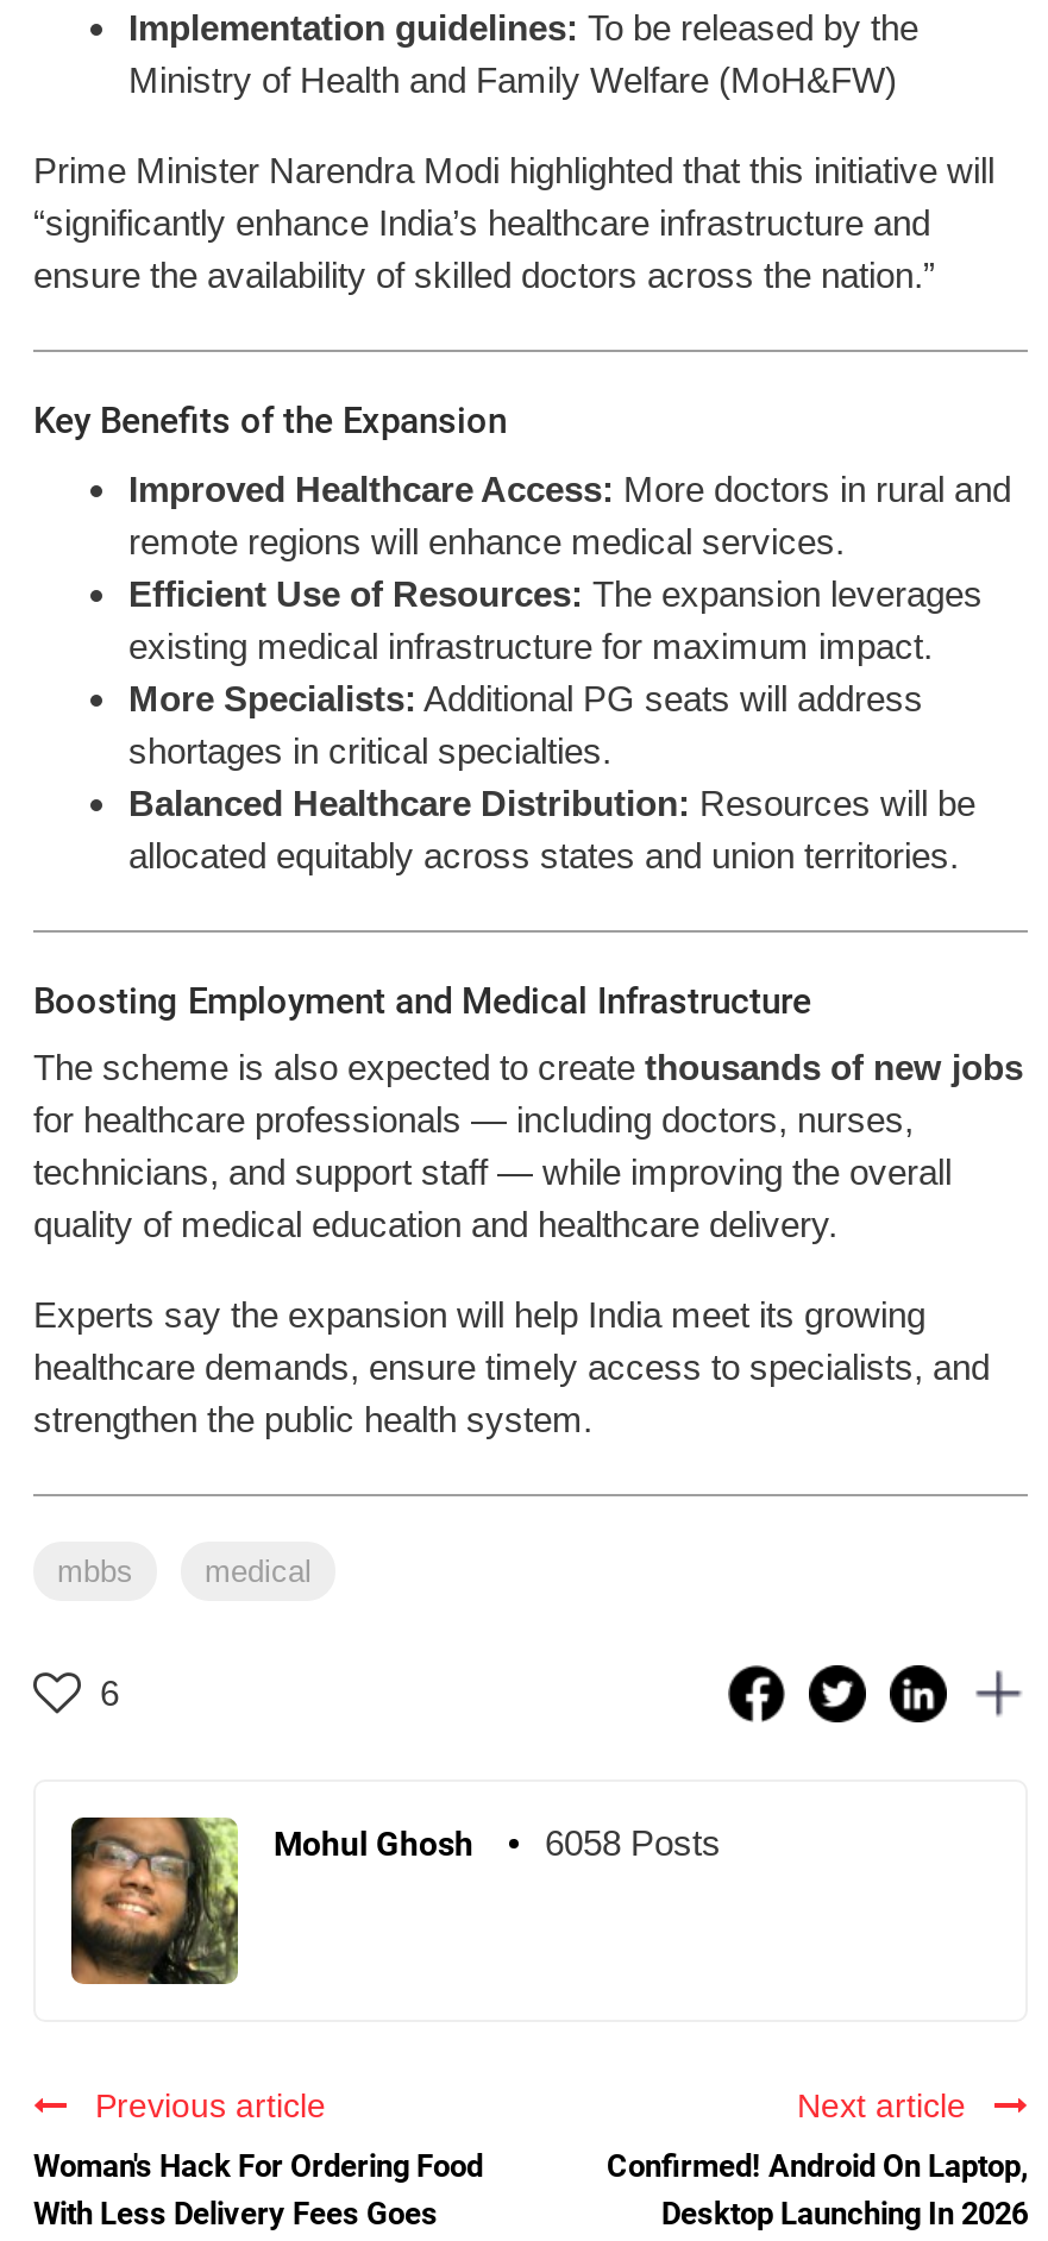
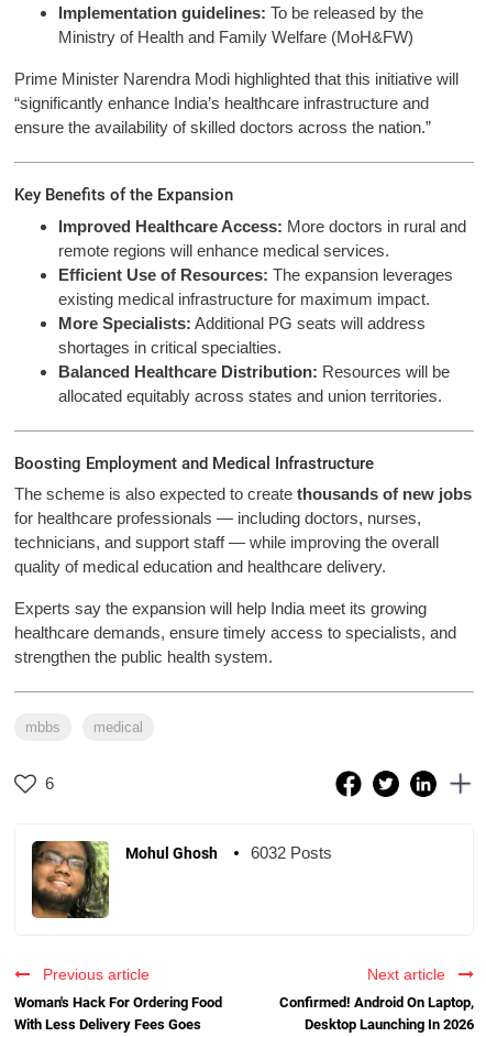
- Mohul Ghosh 6058 Posts
+ Mohul Ghosh 6032 Posts
